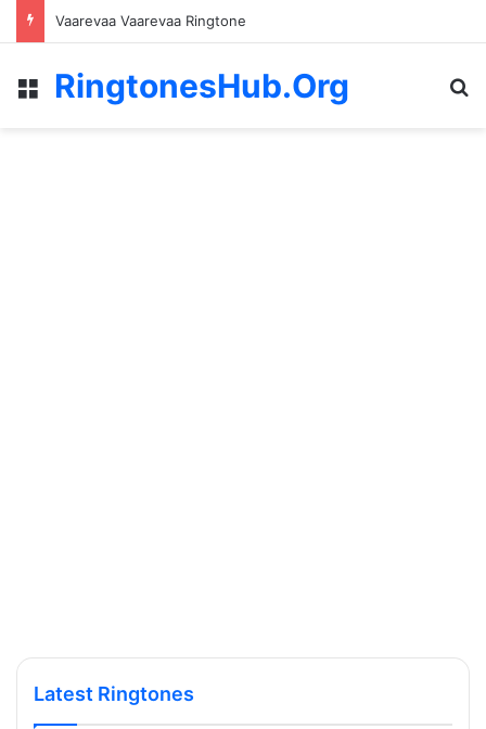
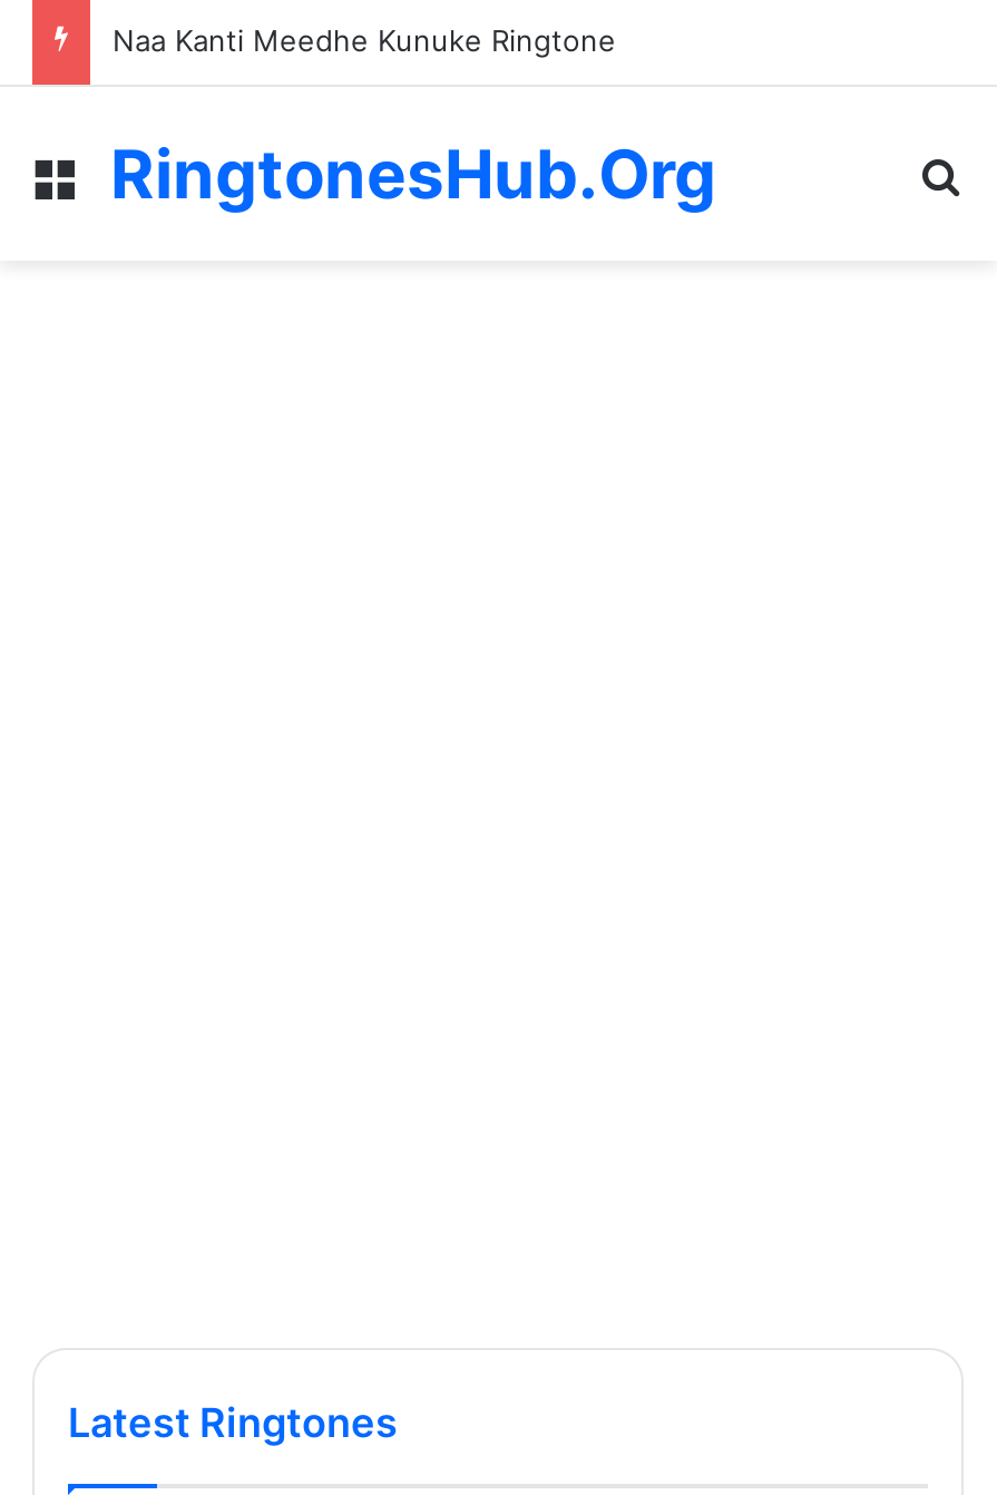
- Vaarevaa Vaarevaa Ringtone
+ Naa Kanti Meedhe Kunuke Ringtone
